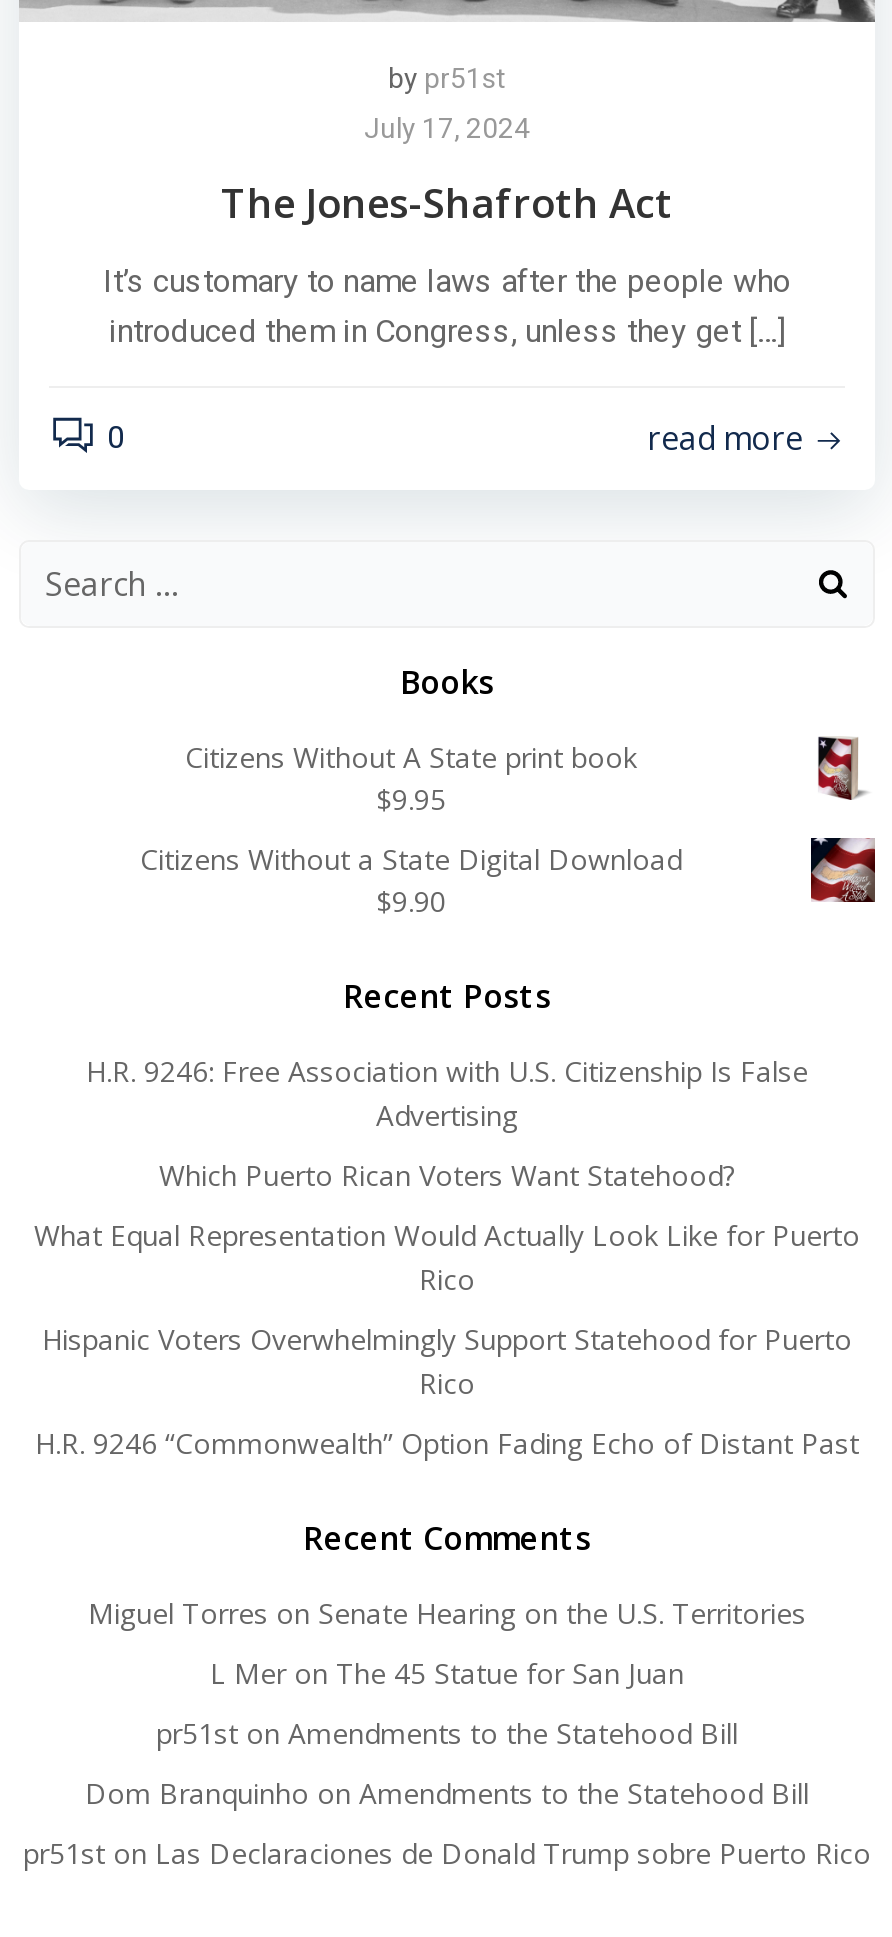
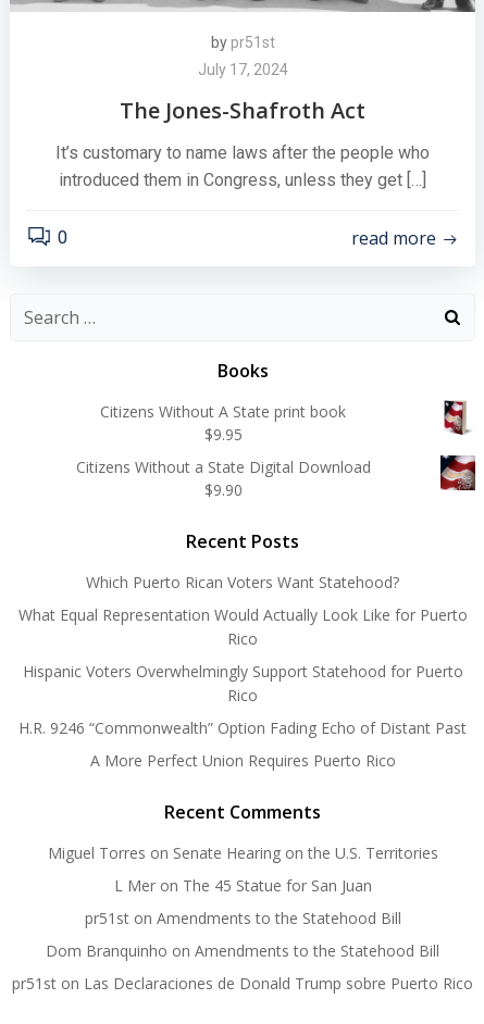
- H.R. 9246: Free Association with U.S. Citizenship Is False
- Advertising

moved up: Which Puerto Rican Voters Want Statehood? | What Equal Representation Would Actually Look Like for Puerto | Rico | Hispanic Voters Overwhelmingly Support Statehood for Puerto | Rico | H.R. 9246 “Commonwealth” Option Fading Echo of Distant Past

+ A More Perfect Union Requires Puerto Rico
